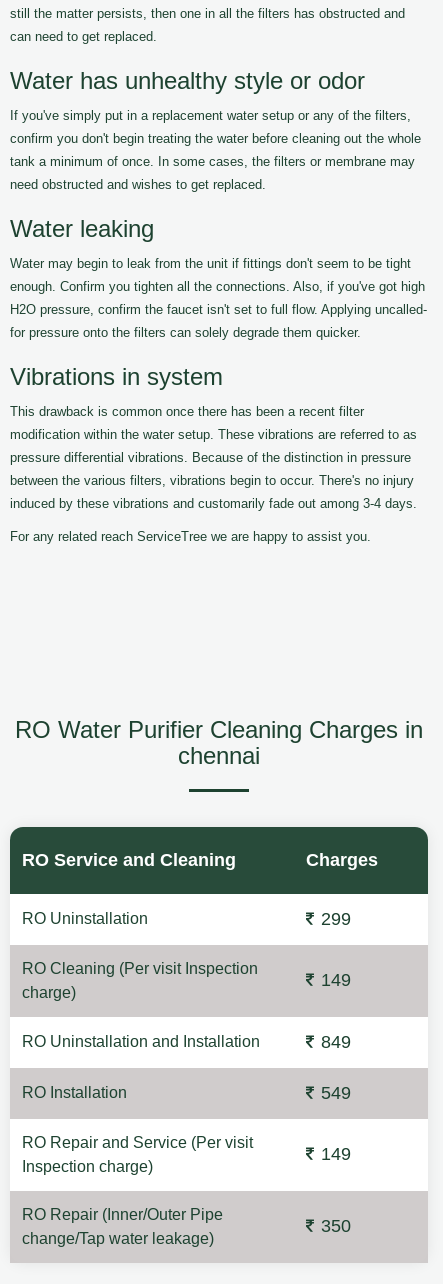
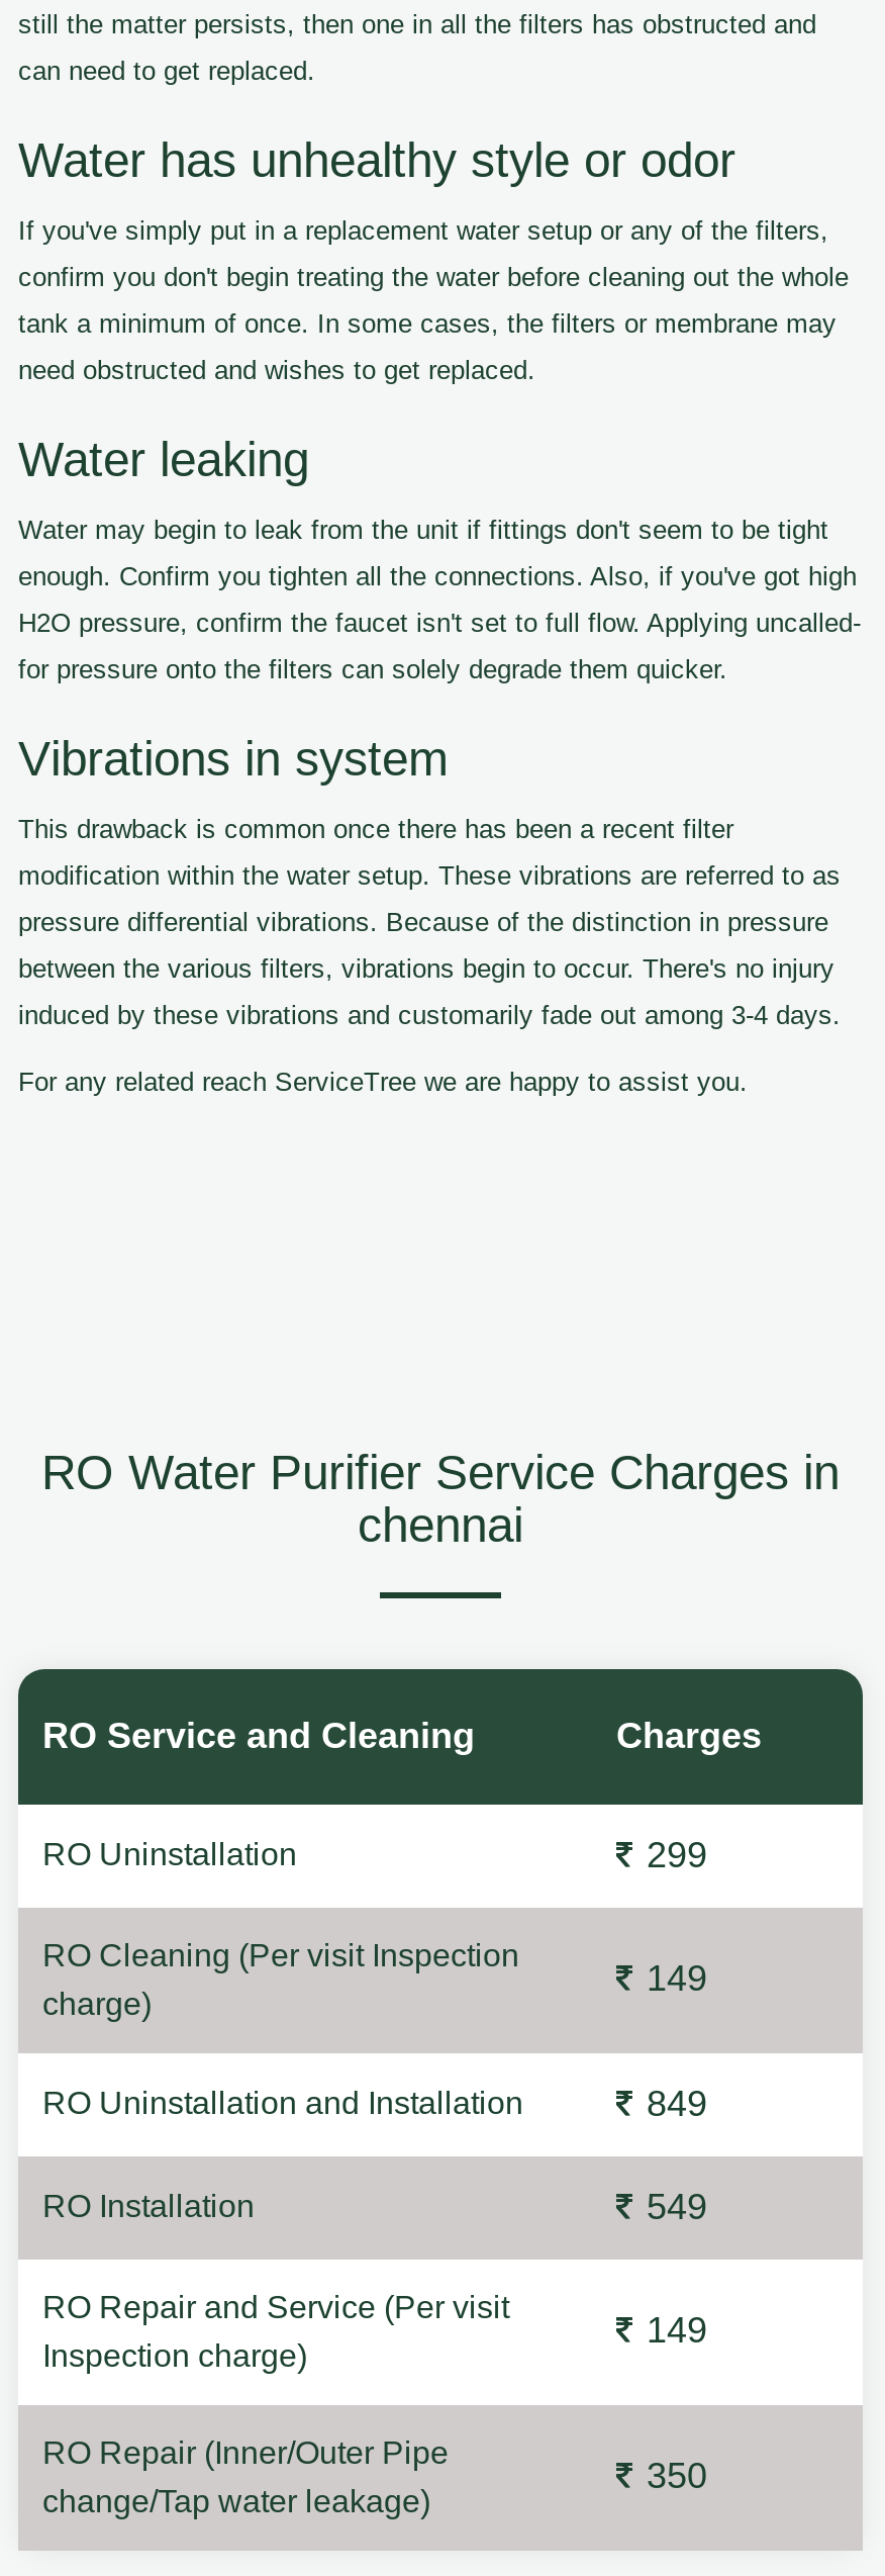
- RO Water Purifier Cleaning Charges in
+ RO Water Purifier Service Charges in
